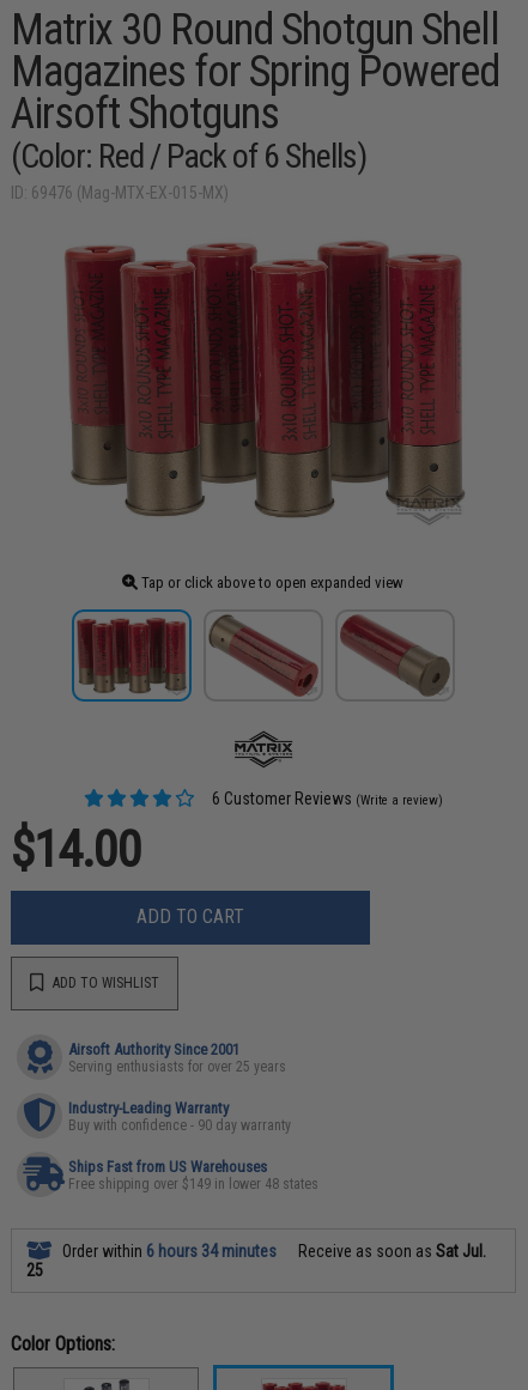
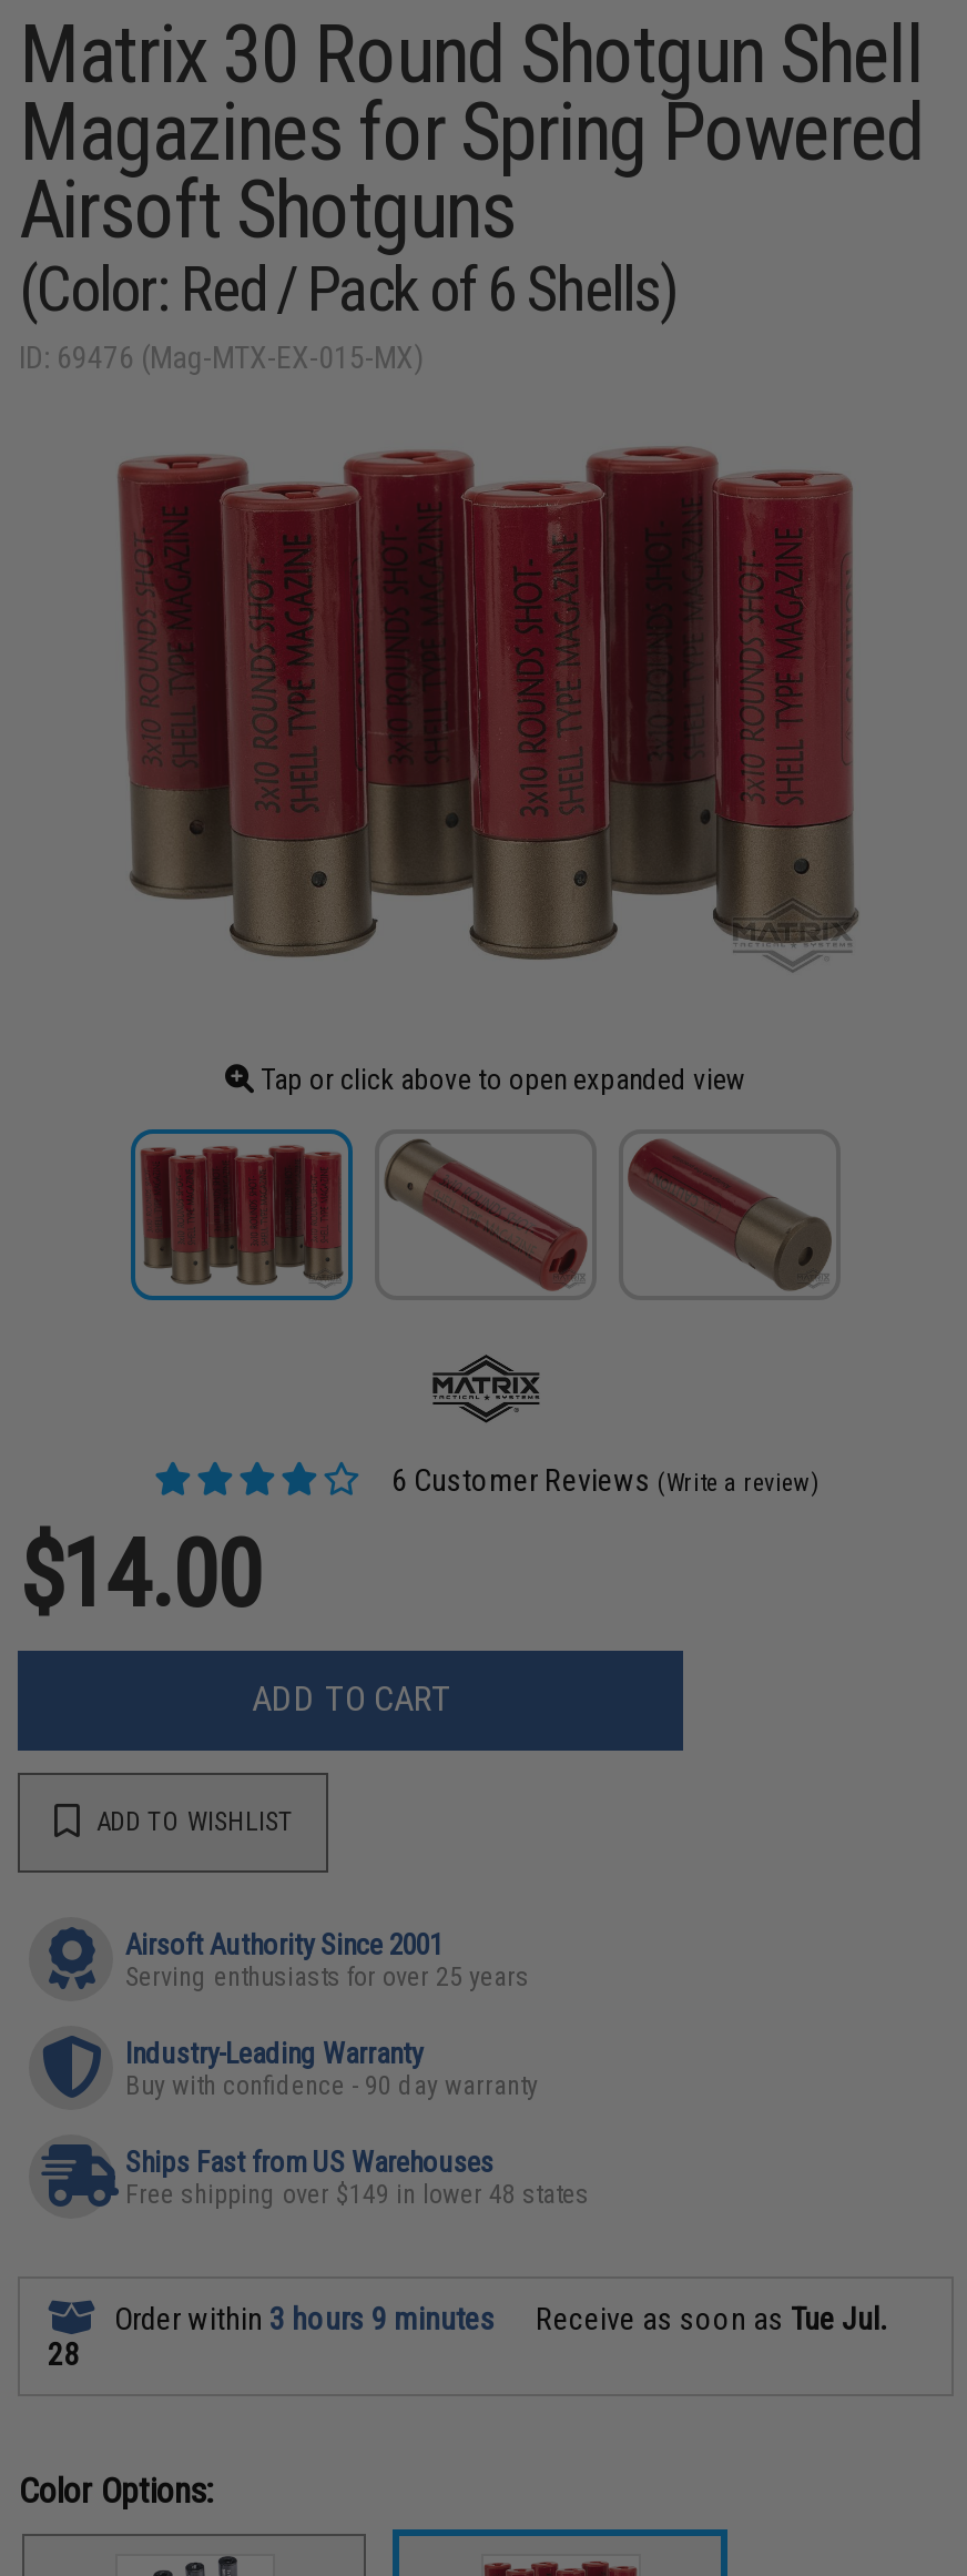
- Order within 6 hours 34 minutes
+ Order within 3 hours 9 minutes

- Receive as soon as Sat Jul.
+ Receive as soon as Tue Jul.

- 25
+ 28
